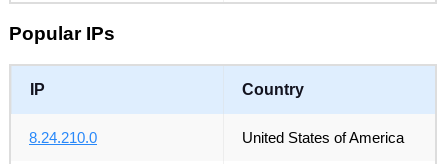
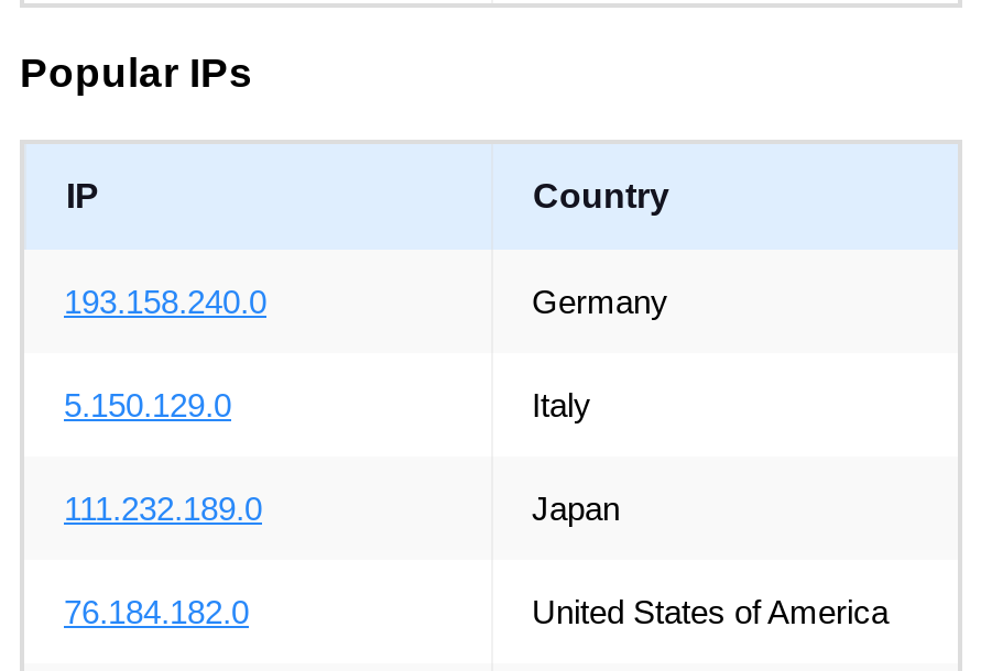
- 8.24.210.0
+ 193.158.240.0
+ Germany
+ 5.150.129.0
+ Italy
+ 111.232.189.0
+ Japan
+ 76.184.182.0
